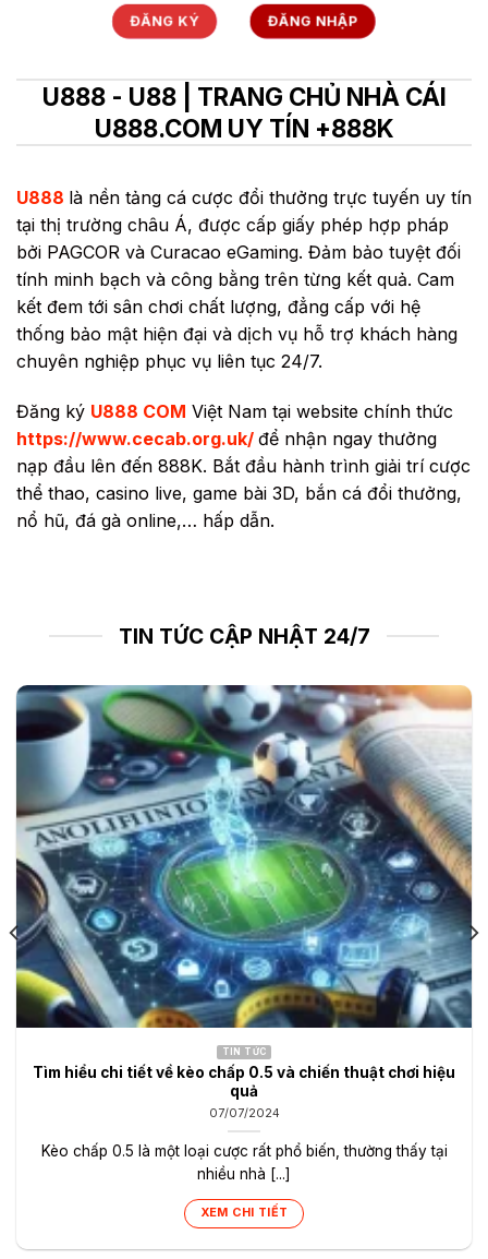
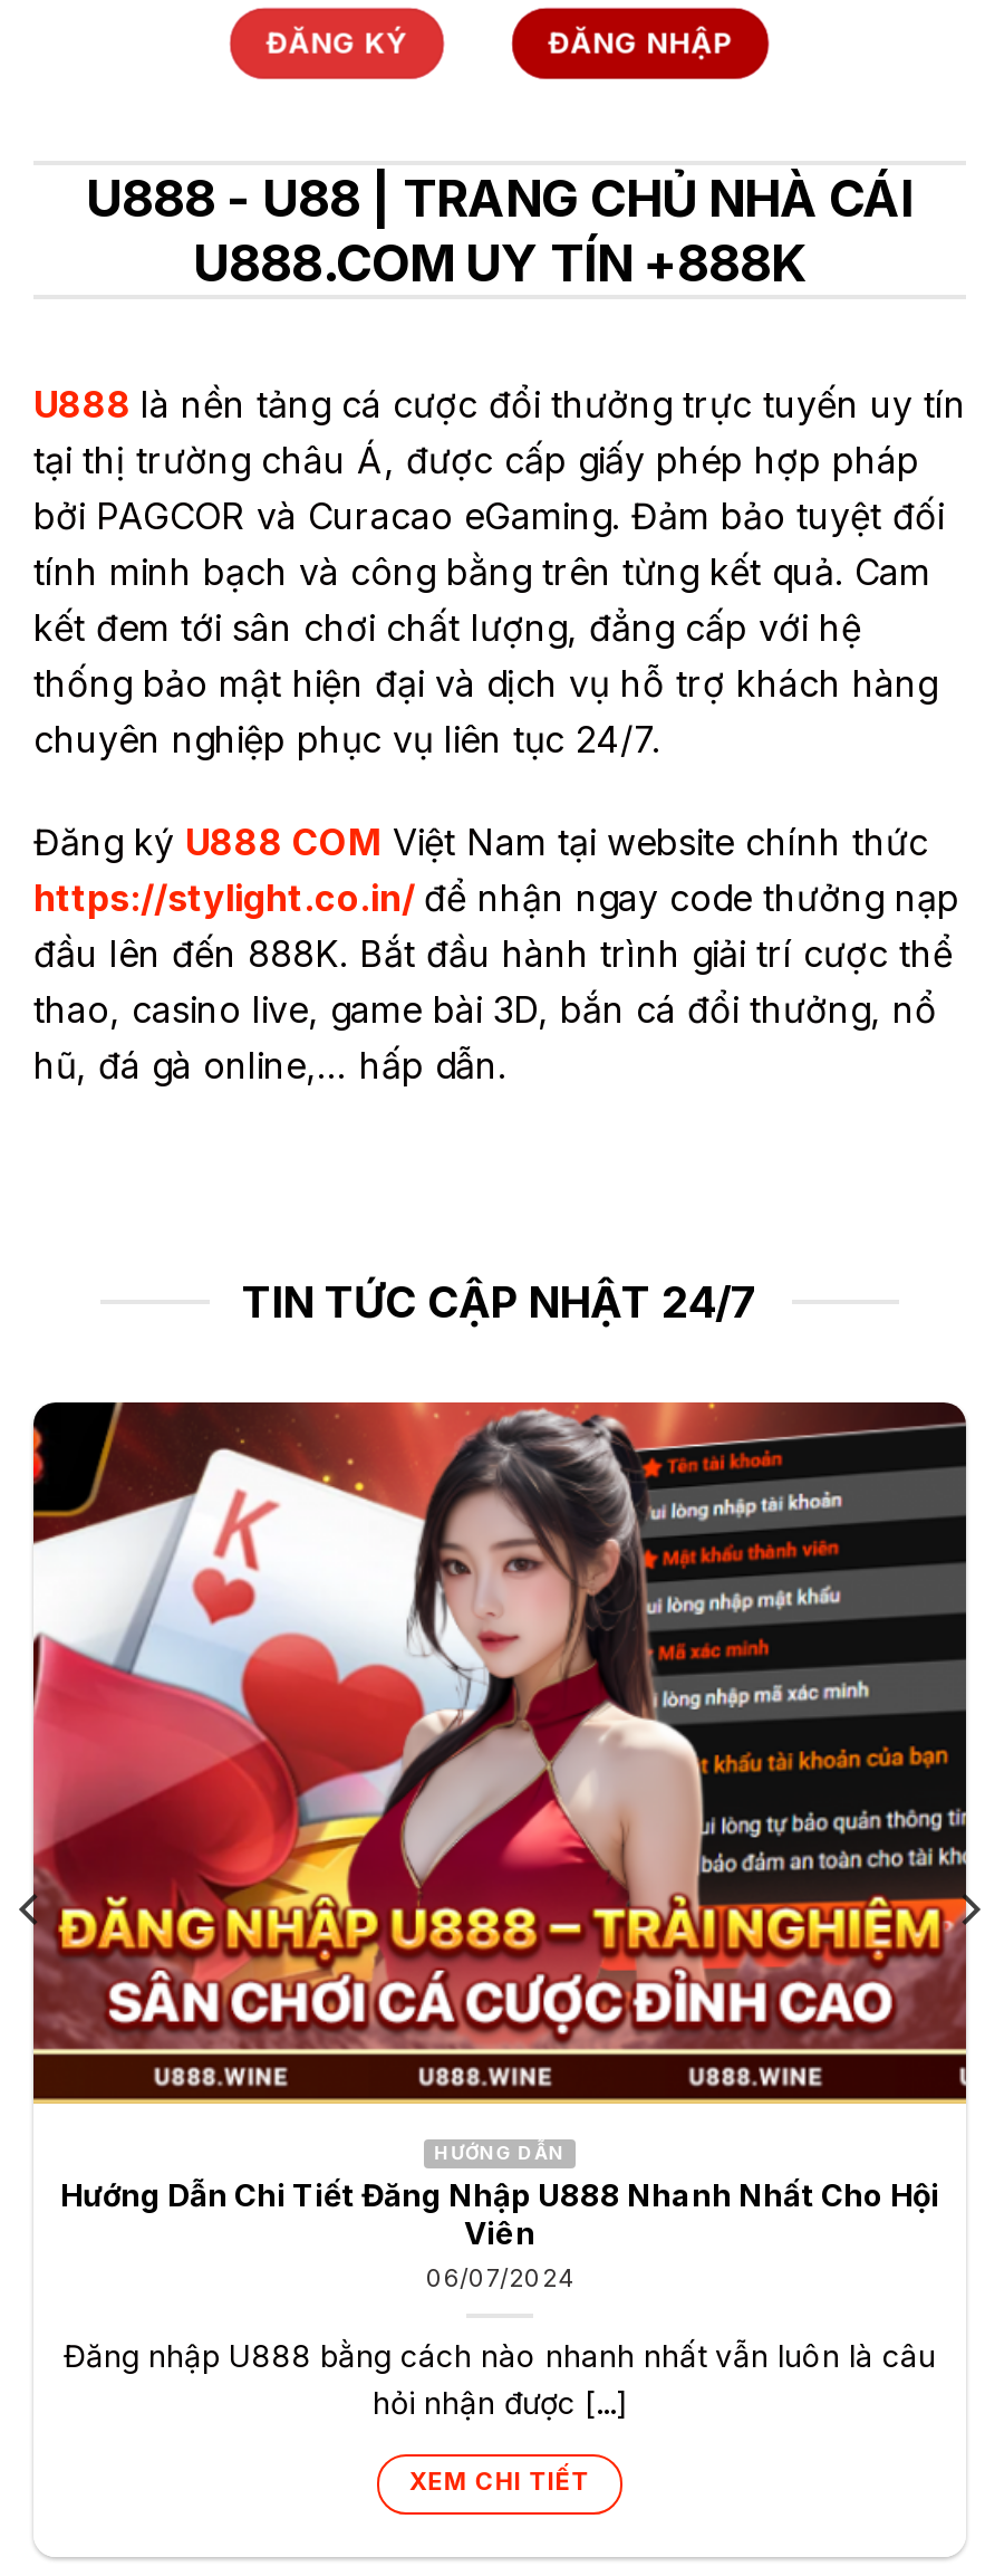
- https://www.cecab.org.uk/ để nhận ngay thưởng
- nạp đầu lên đến 888K. Bắt đầu hành trình giải trí cược
- thể thao, casino live, game bài 3D, bắn cá đổi thưởng,
- nổ hũ, đá gà online,… hấp dẫn.
+ https://stylight.co.in/ để nhận ngay code thưởng nạp
+ đầu lên đến 888K. Bắt đầu hành trình giải trí cược thể
+ thao, casino live, game bài 3D, bắn cá đổi thưởng, nổ
+ hũ, đá gà online,… hấp dẫn.

- [image]
- TIN TỨC
- Tìm hiểu chi tiết về kèo chấp 0.5 và chiến thuật chơi hiệu
- quả
- 07/07/2024
+ [image]
+ HƯỚNG DẪN
+ Hướng Dẫn Chi Tiết Đăng Nhập U888 Nhanh Nhất Cho Hội
+ Viên
+ 06/07/2024

- Kèo chấp 0.5 là một loại cược rất phổ biến, thường thấy tại
- nhiều nhà [...]
+ Đăng nhập U888 bằng cách nào nhanh nhất vẫn luôn là câu
+ hỏi nhận được [...]
